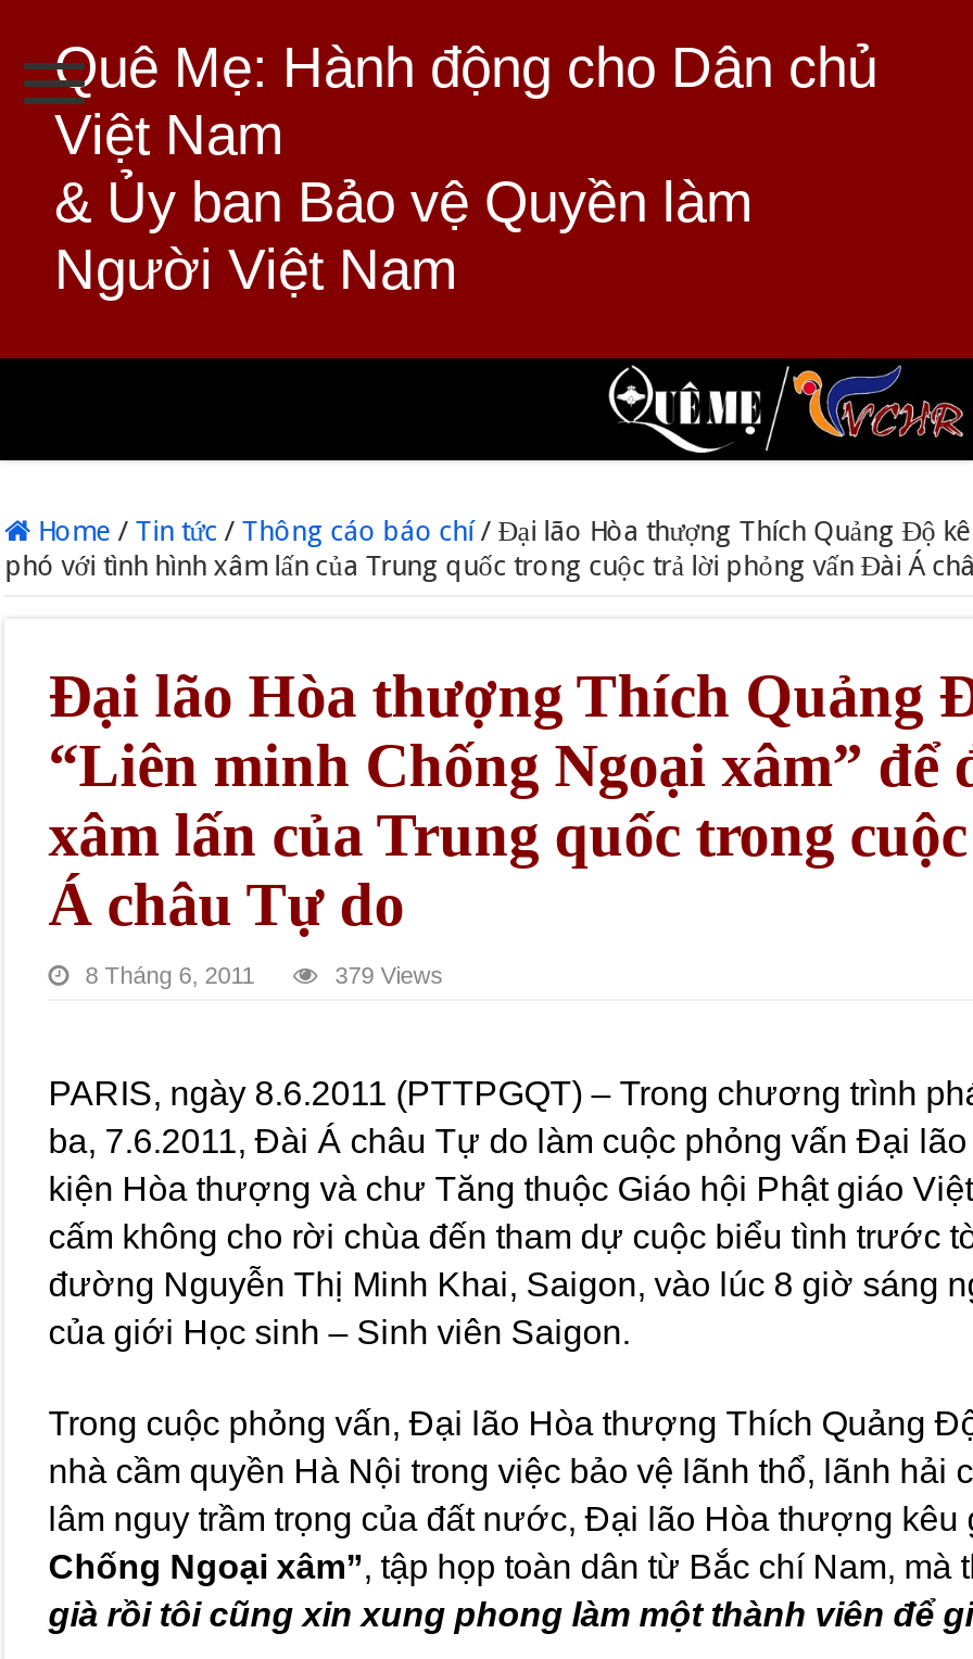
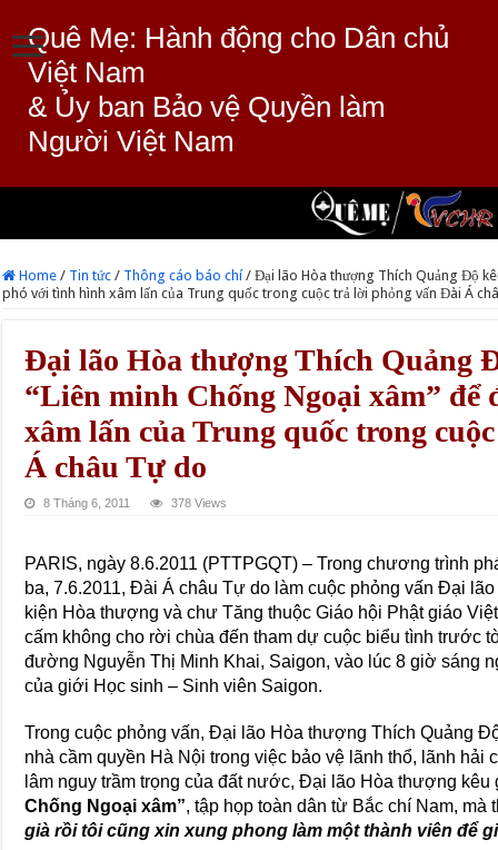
- 379 Views
+ 378 Views
